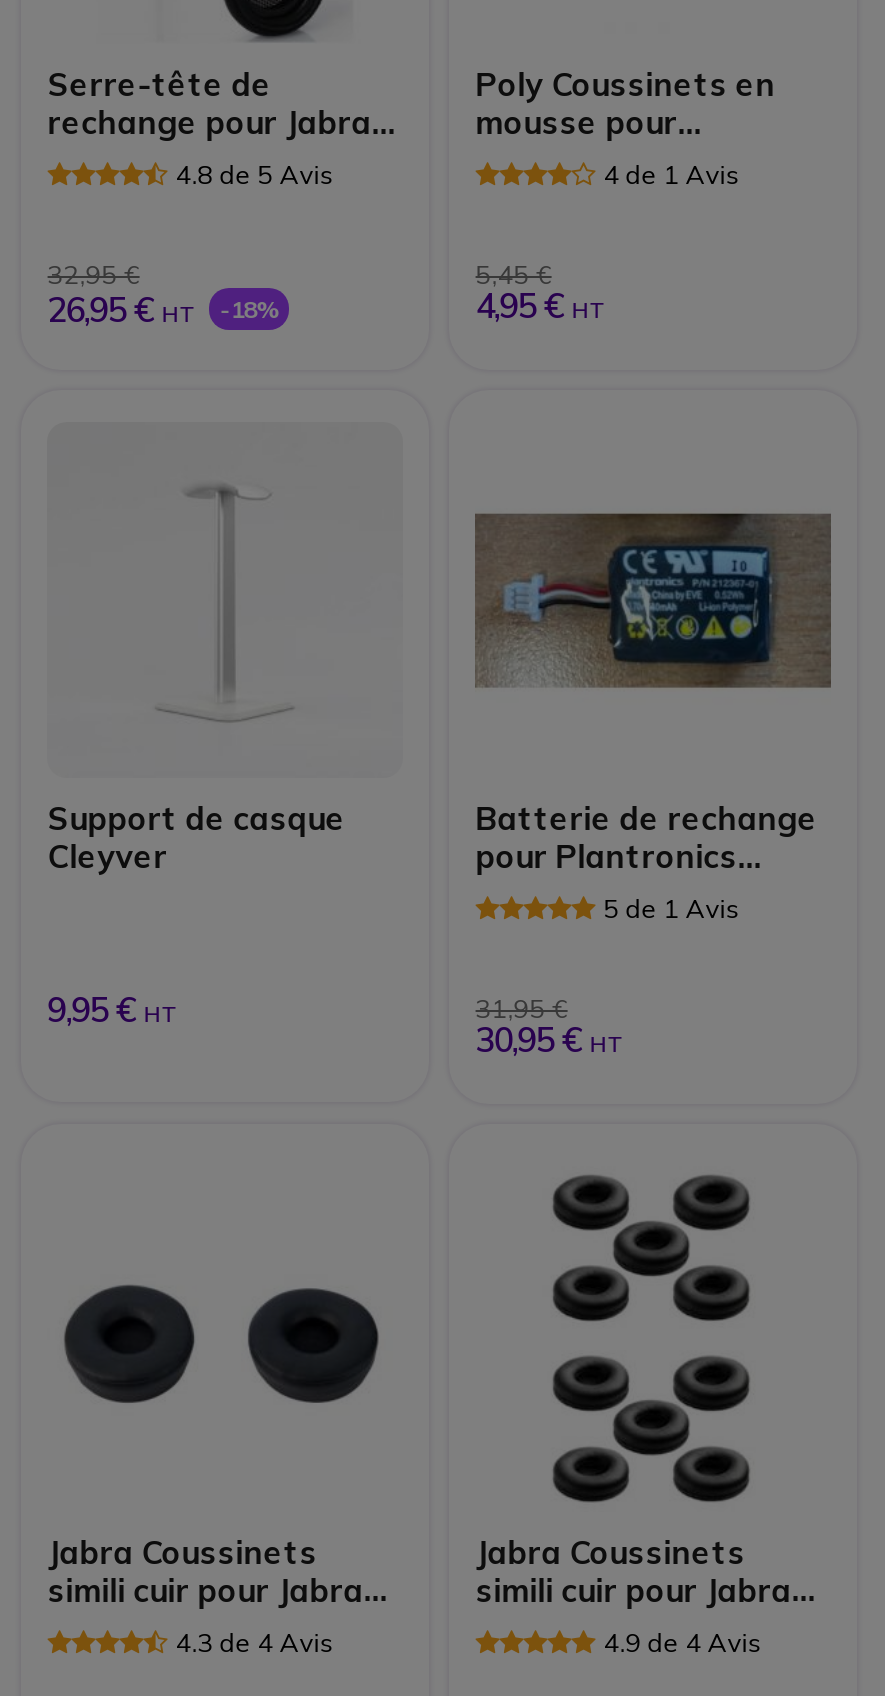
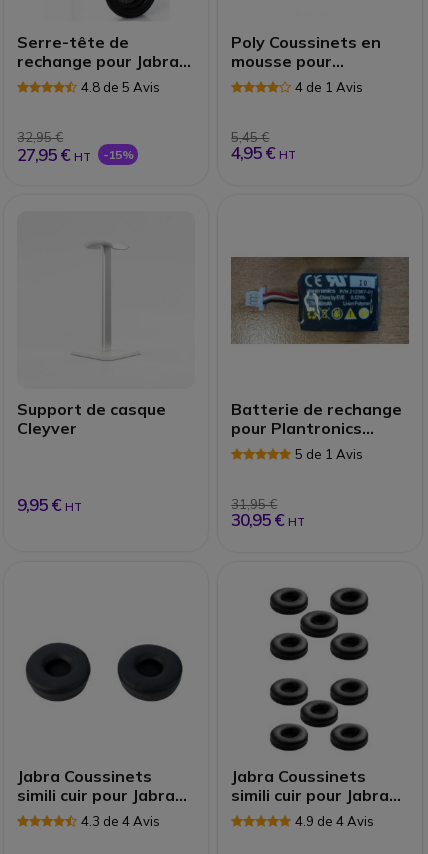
- 26,95 € HT
+ 27,95 € HT

- -18%
+ -15%
